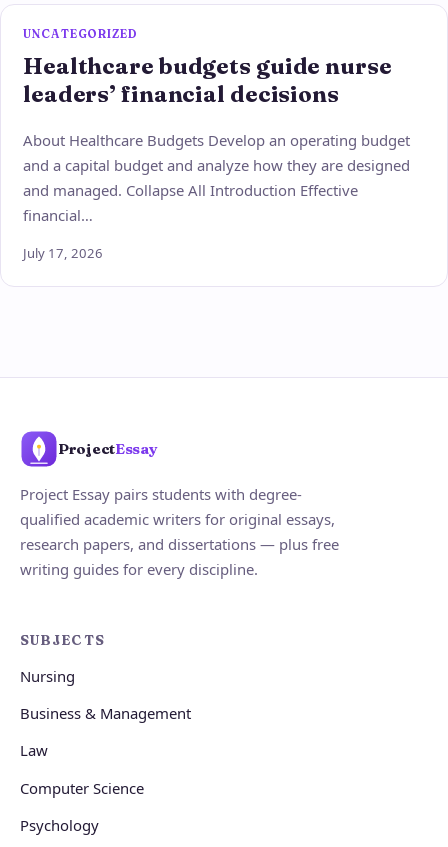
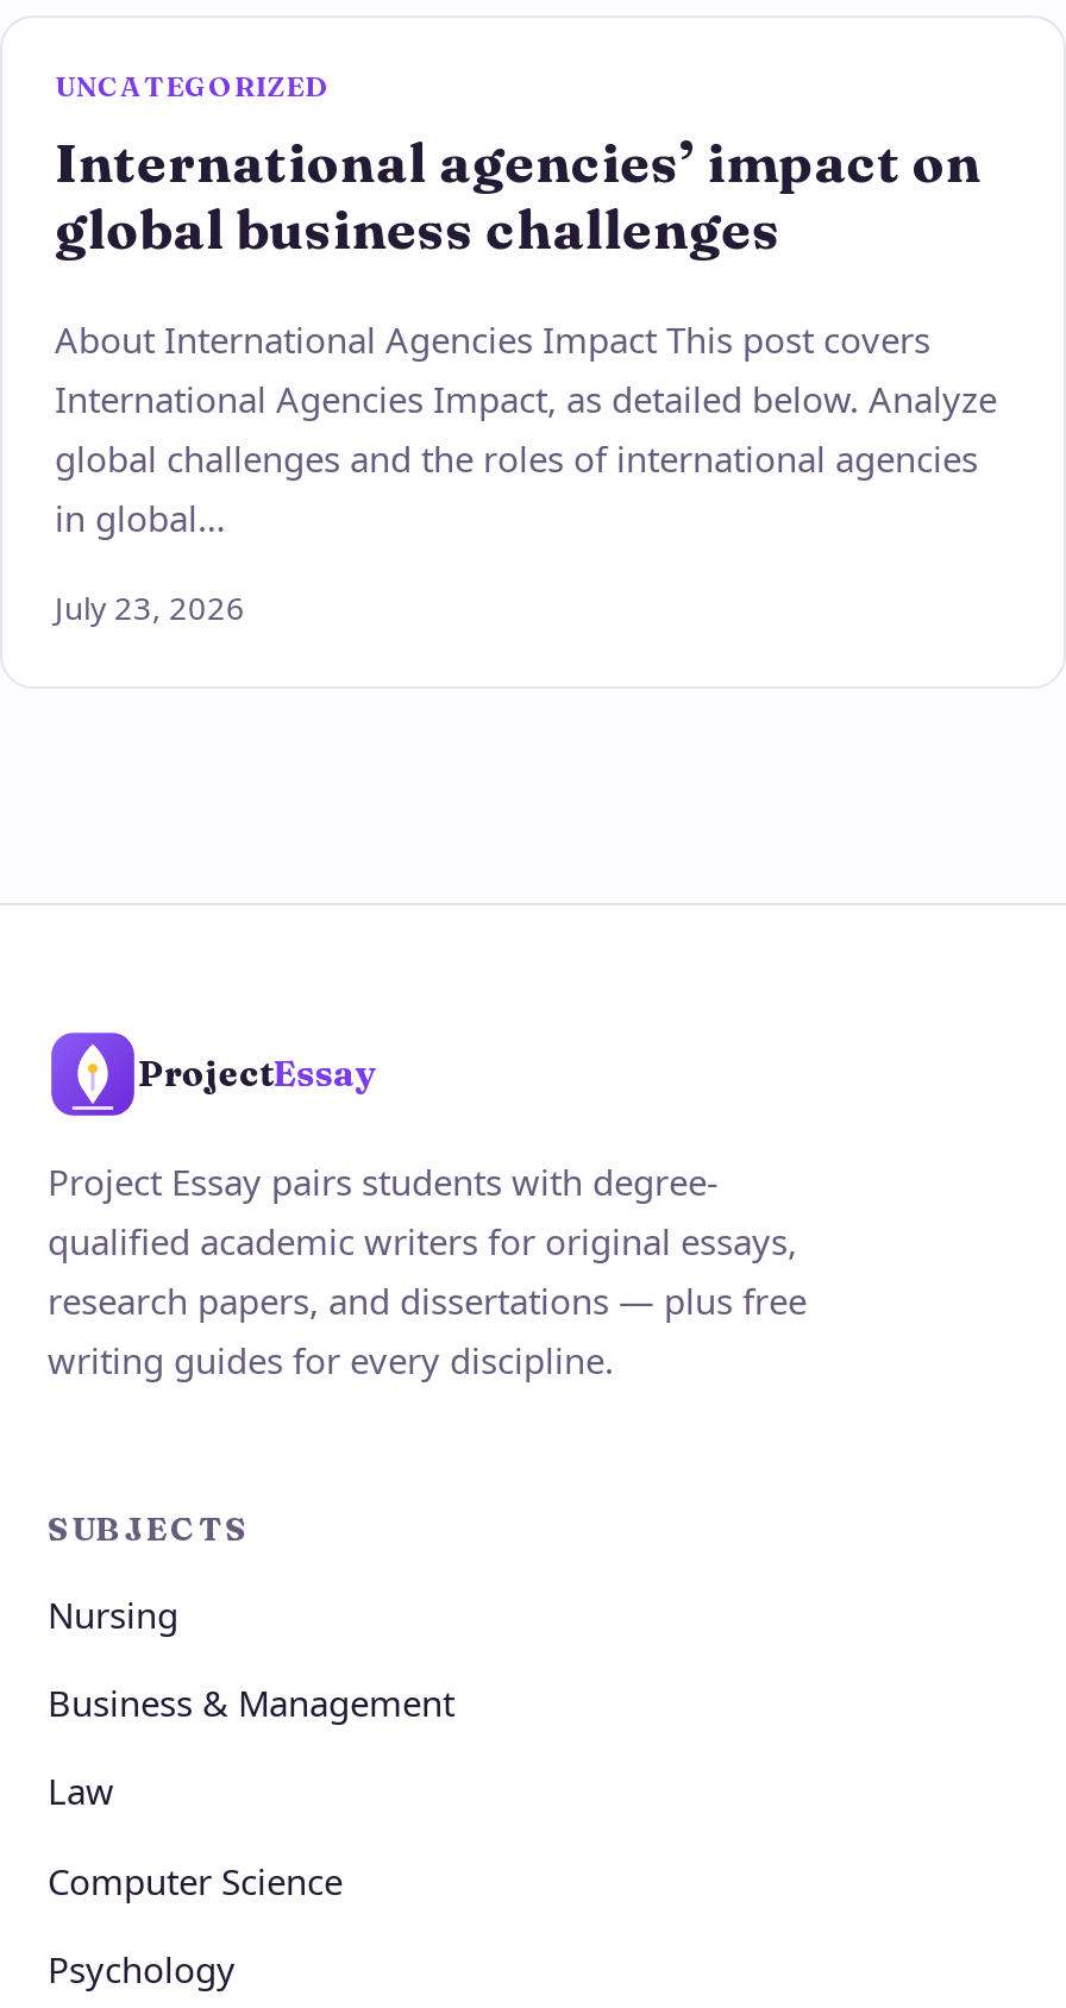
- Healthcare budgets guide nurse
- leaders’ financial decisions
+ International agencies’ impact on
+ global business challenges

- About Healthcare Budgets Develop an operating budget
- and a capital budget and analyze how they are designed
- and managed. Collapse All Introduction Effective
- financial…
+ About International Agencies Impact This post covers
+ International Agencies Impact, as detailed below. Analyze
+ global challenges and the roles of international agencies
+ in global…

- July 17, 2026
+ July 23, 2026
